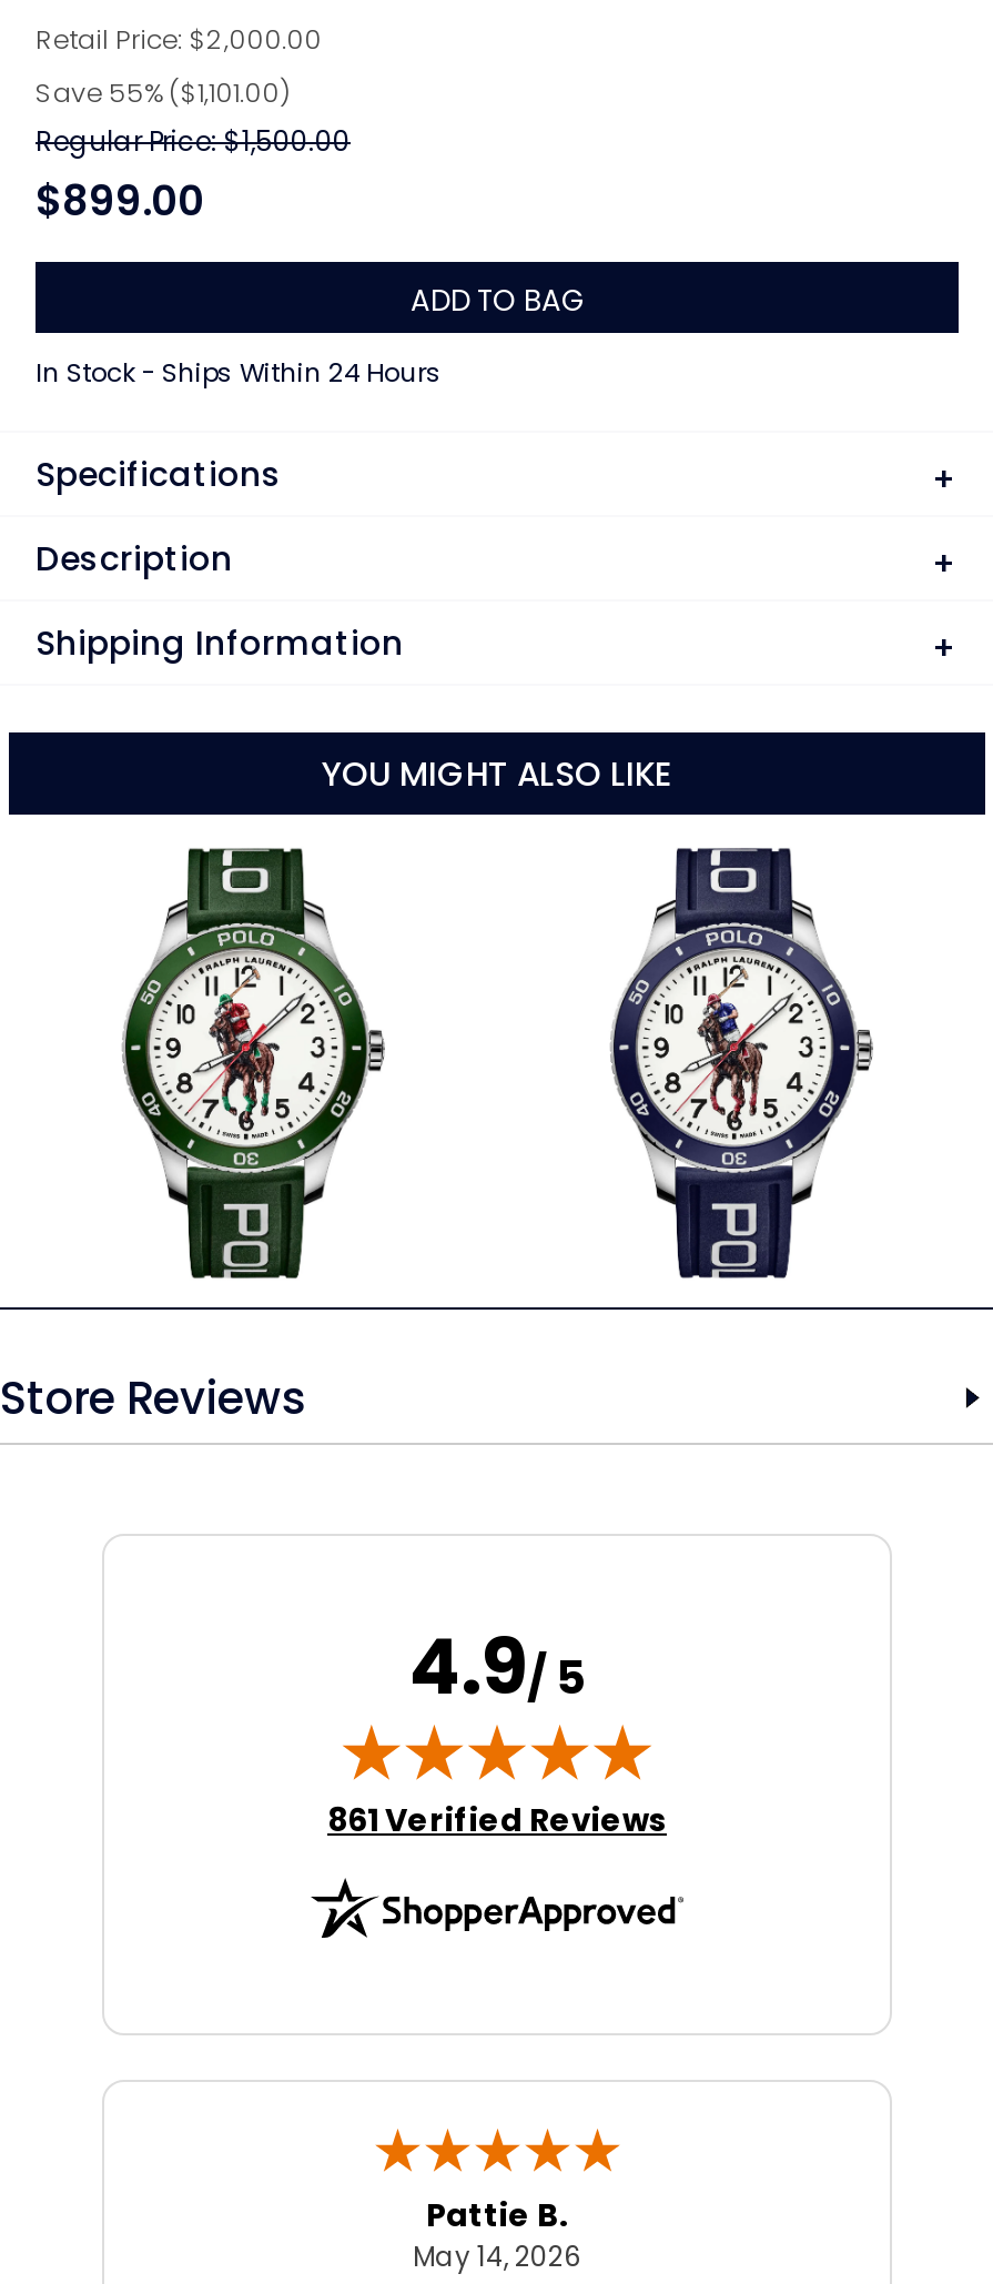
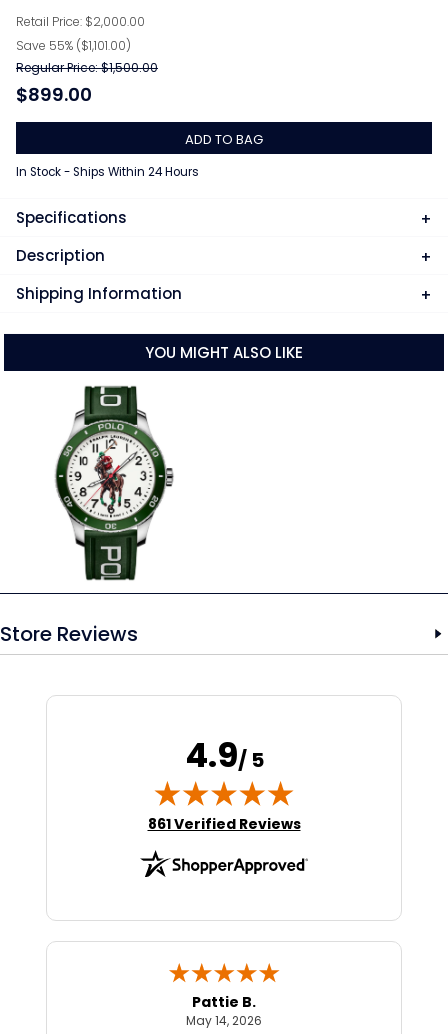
- [image]
